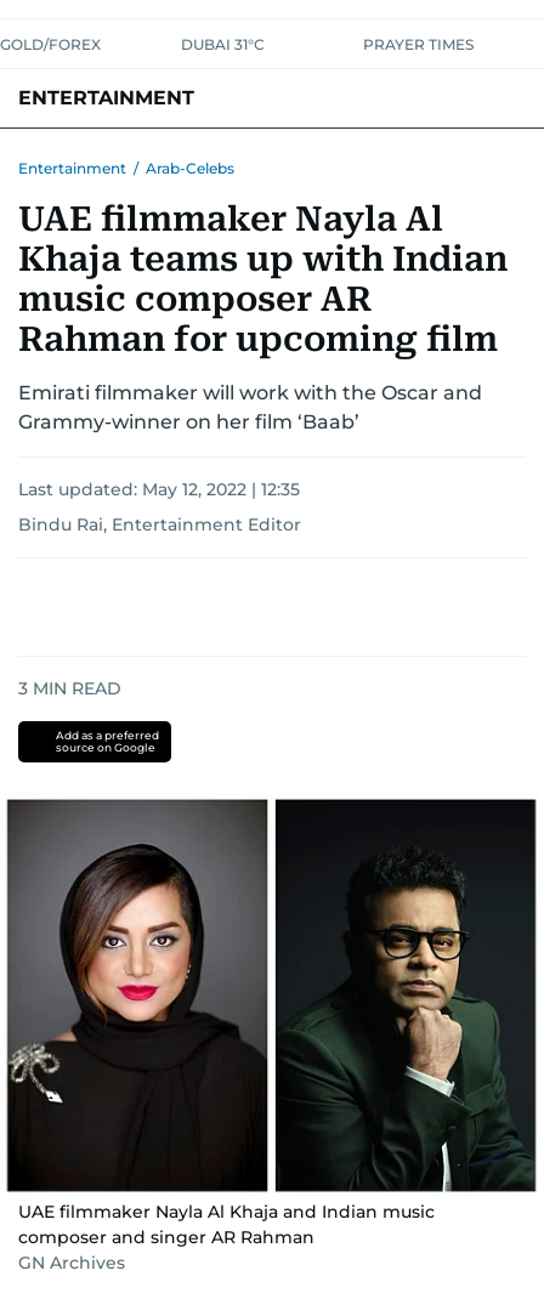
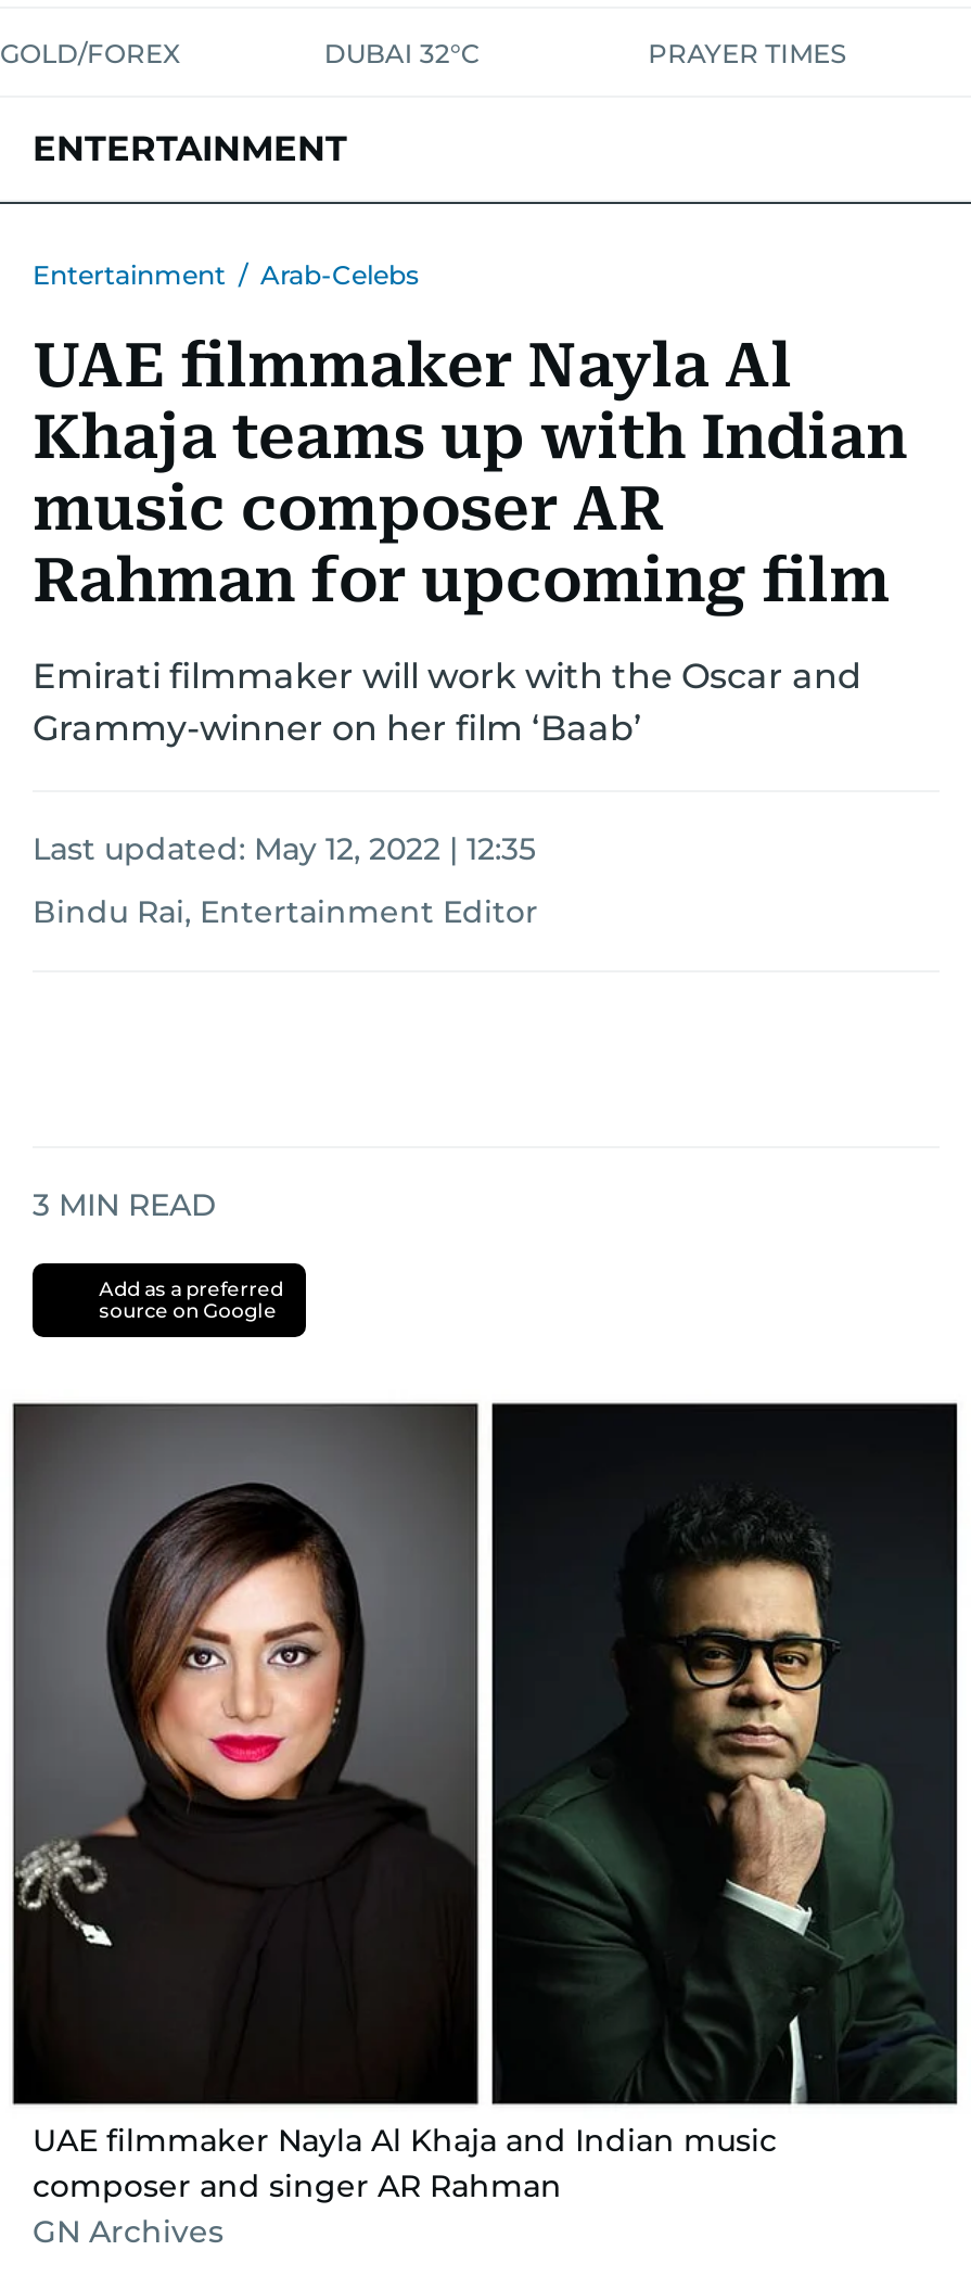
- DUBAI 31°C
+ DUBAI 32°C
